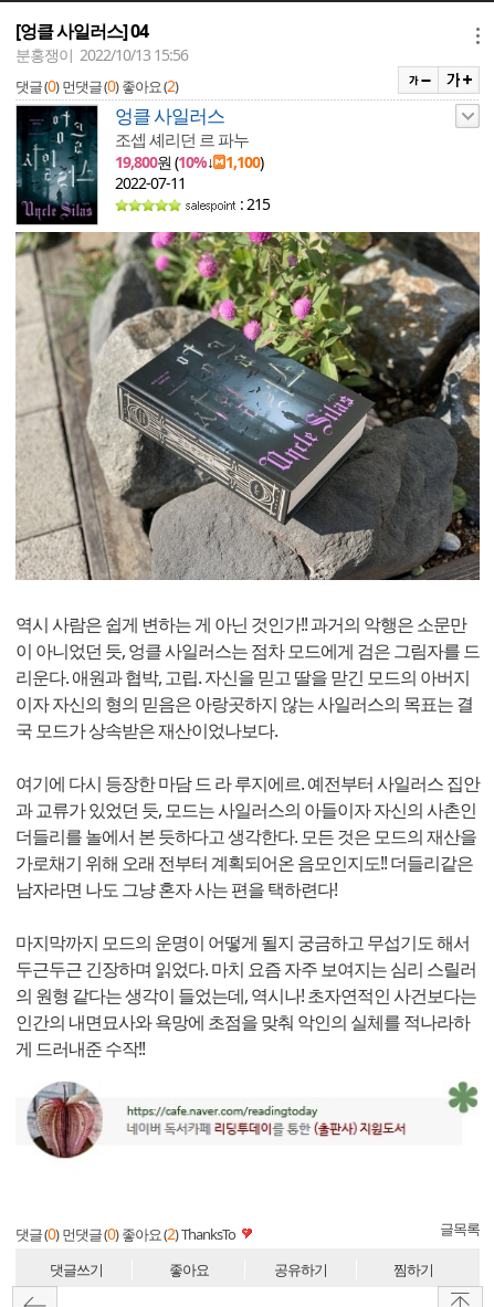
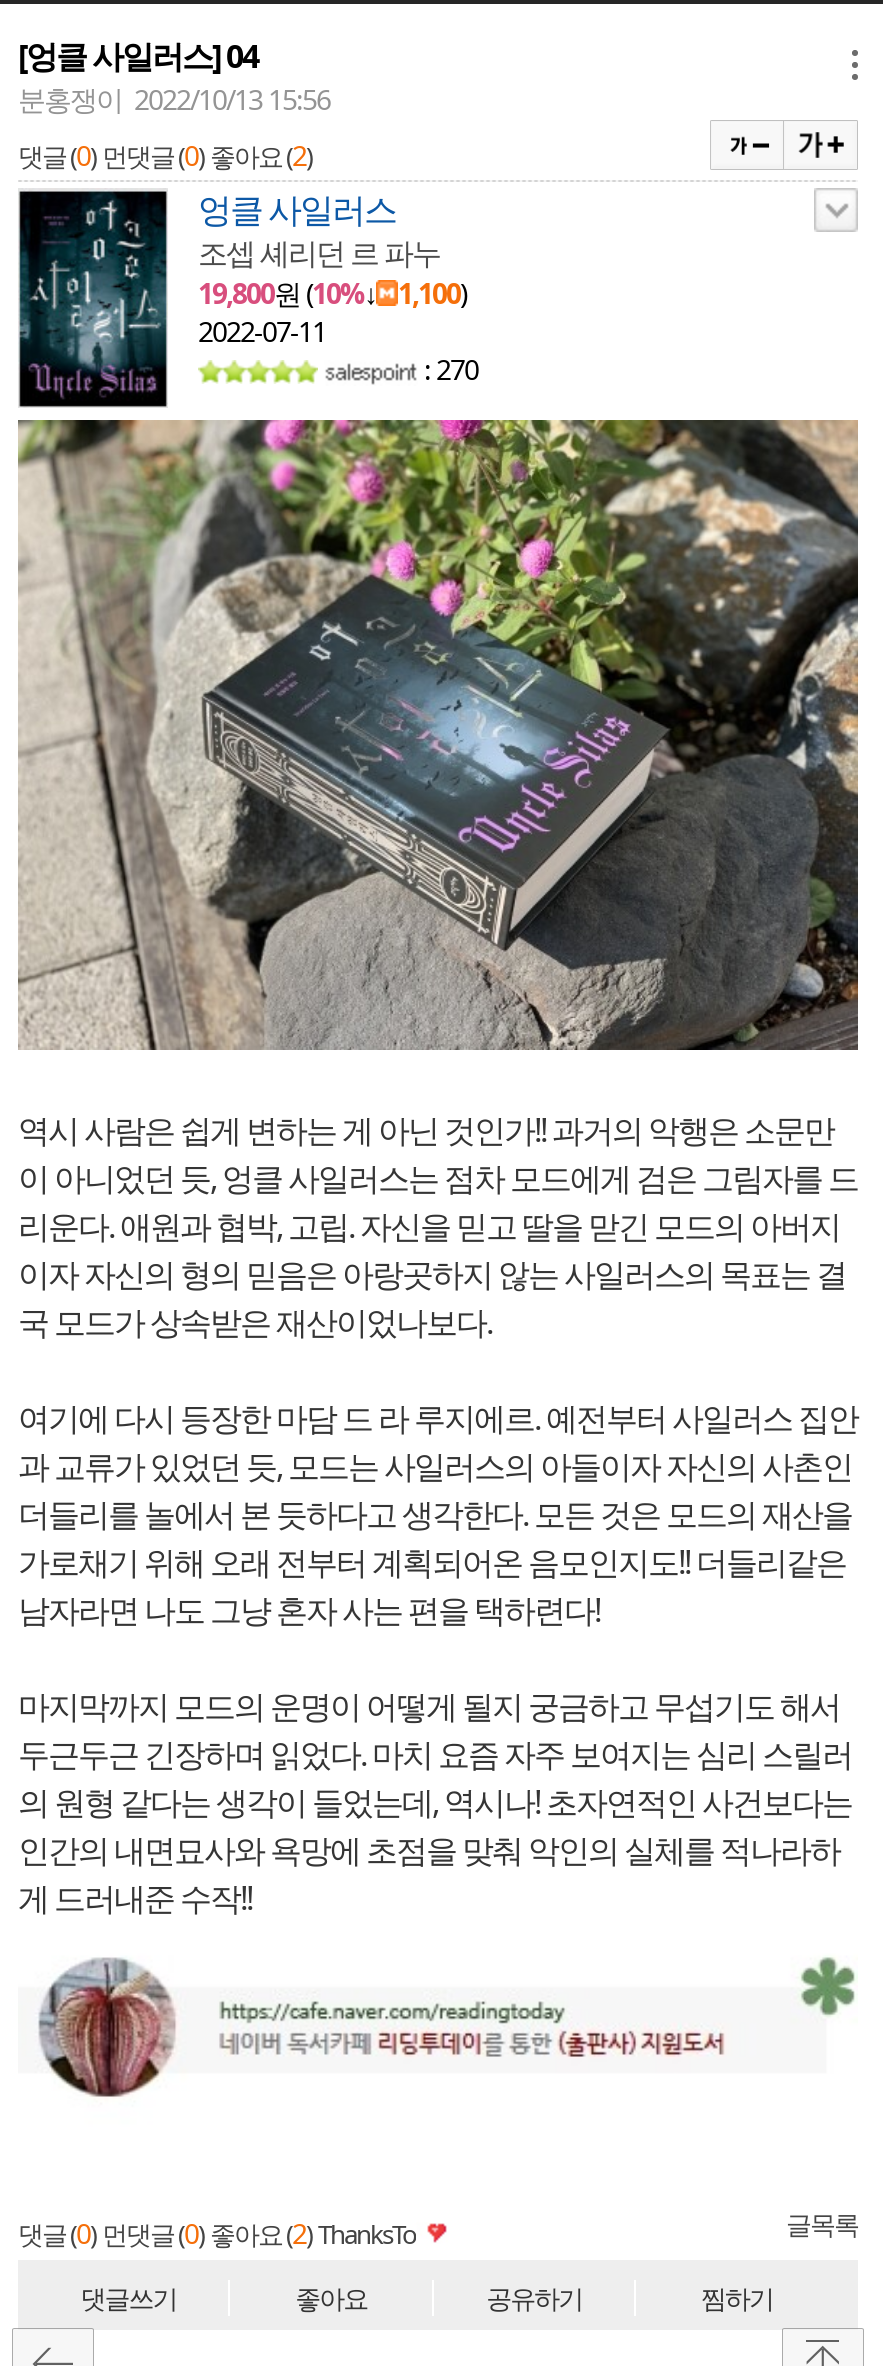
- : 215
+ : 270
